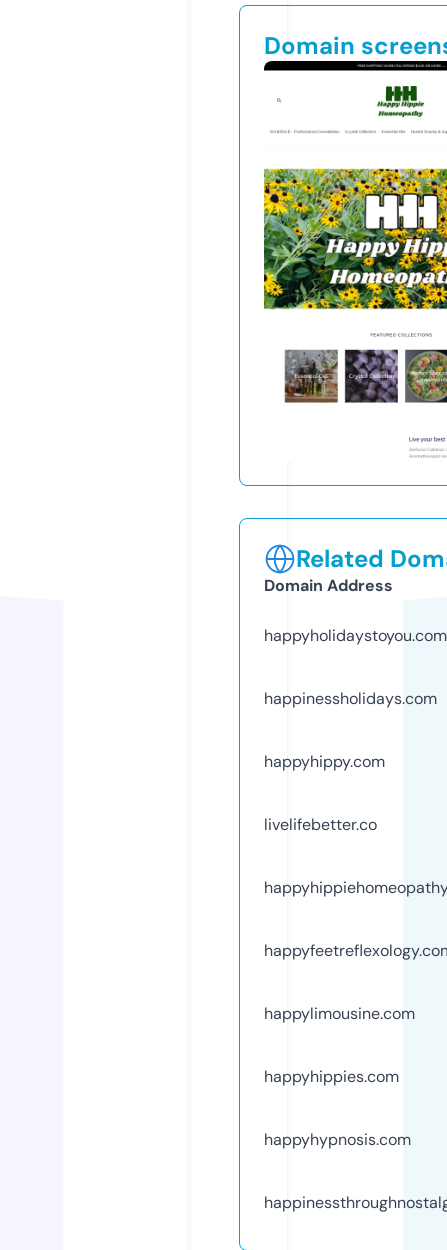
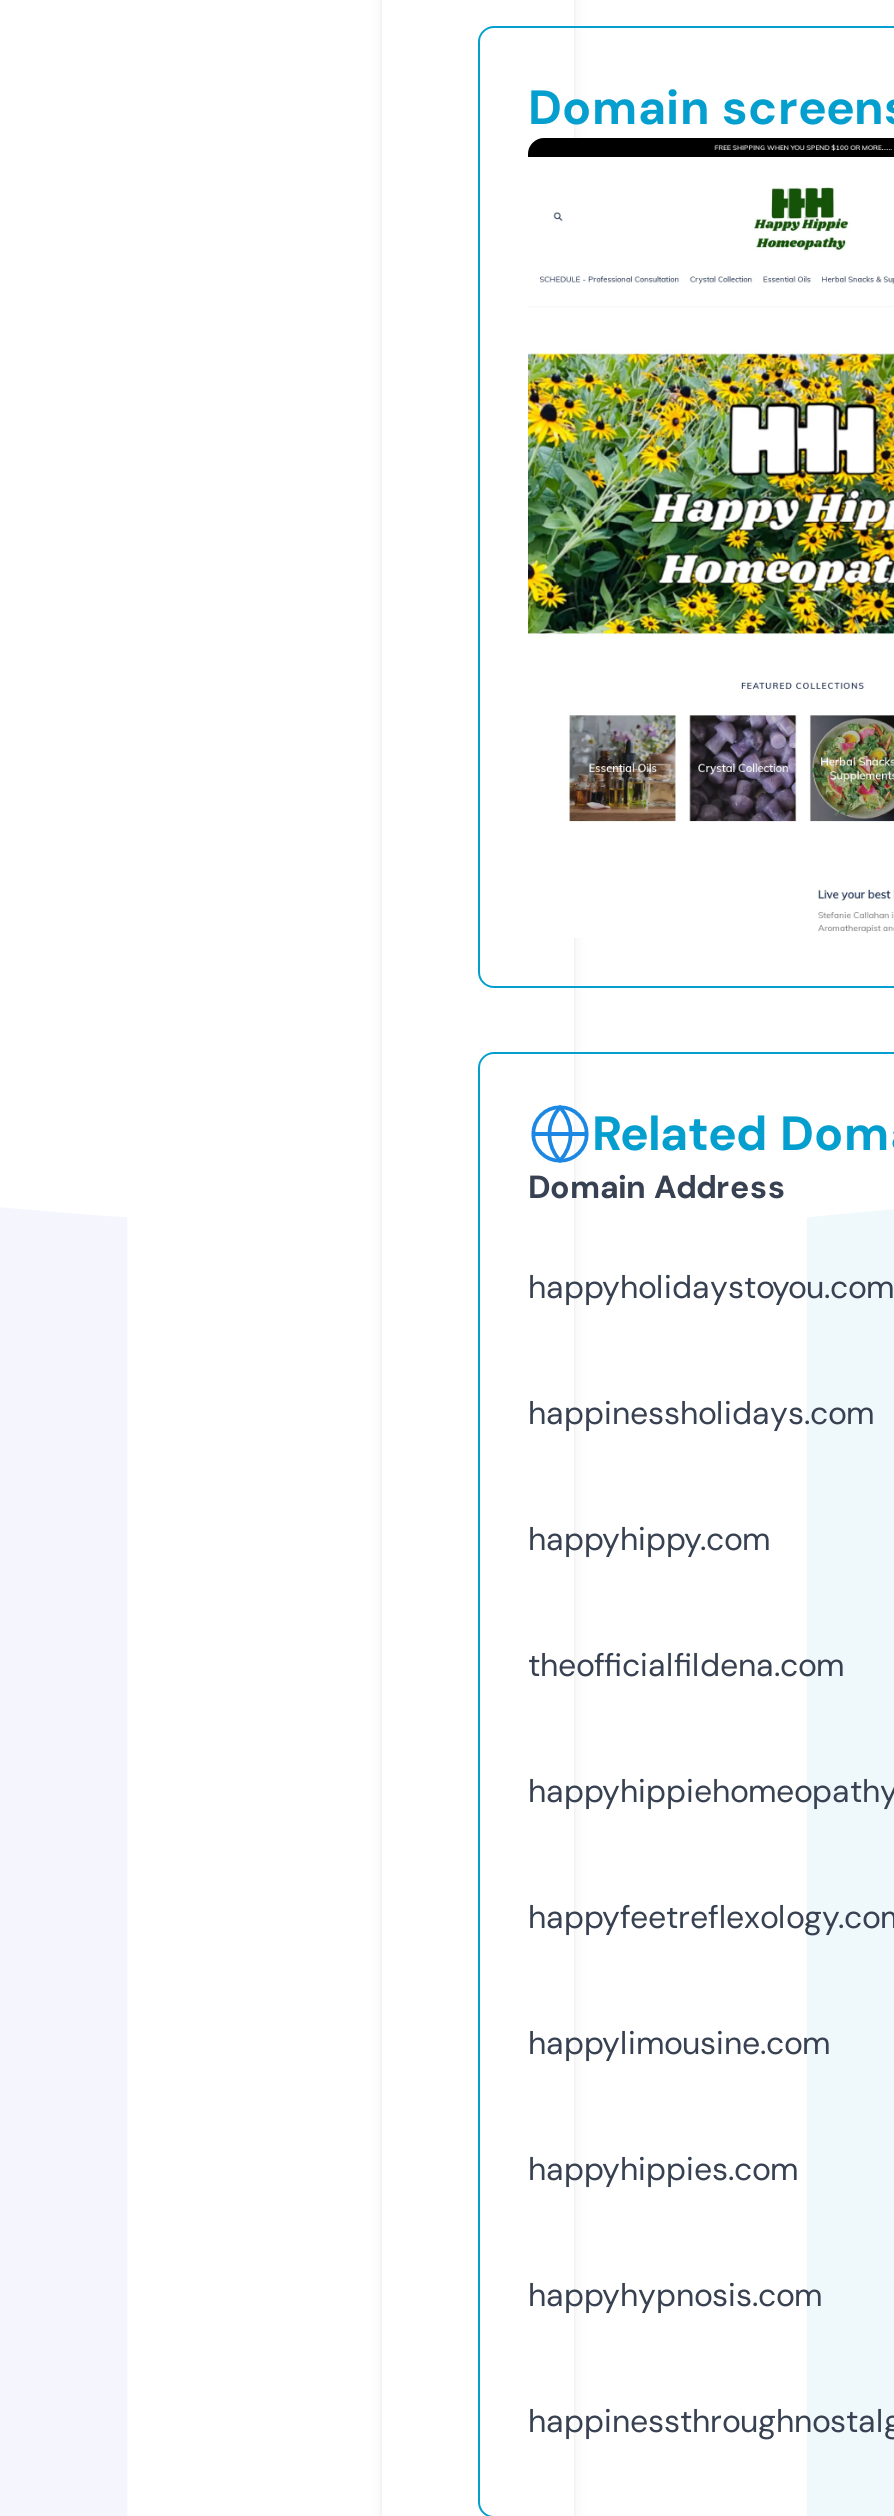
- livelifebetter.co
+ theofficialfildena.com
